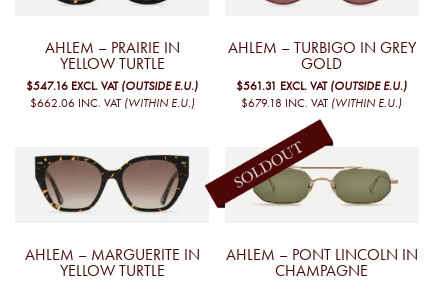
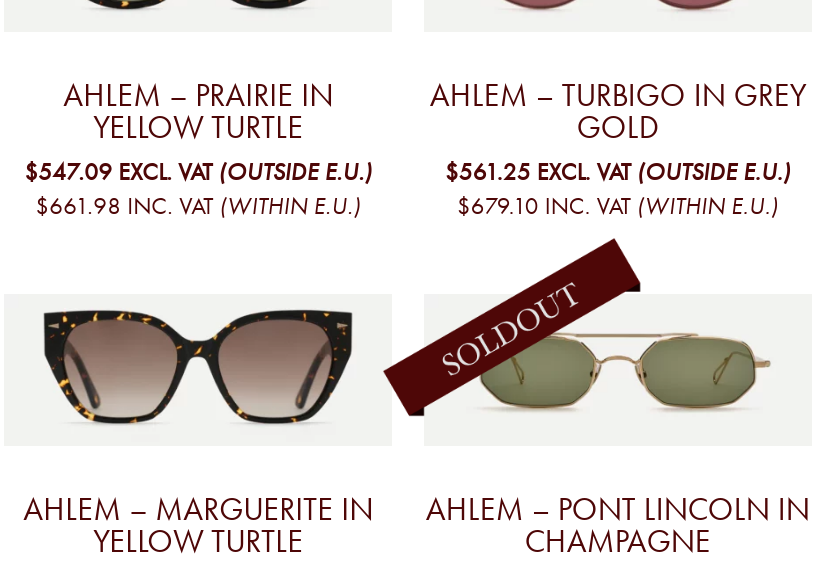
- $547.16 EXCL. VAT (OUTSIDE E.U.)
+ $547.09 EXCL. VAT (OUTSIDE E.U.)

- $561.31 EXCL. VAT (OUTSIDE E.U.)
+ $561.25 EXCL. VAT (OUTSIDE E.U.)

- $662.06 INC. VAT (WITHIN E.U.)
+ $661.98 INC. VAT (WITHIN E.U.)

- $679.18 INC. VAT (WITHIN E.U.)
+ $679.10 INC. VAT (WITHIN E.U.)
